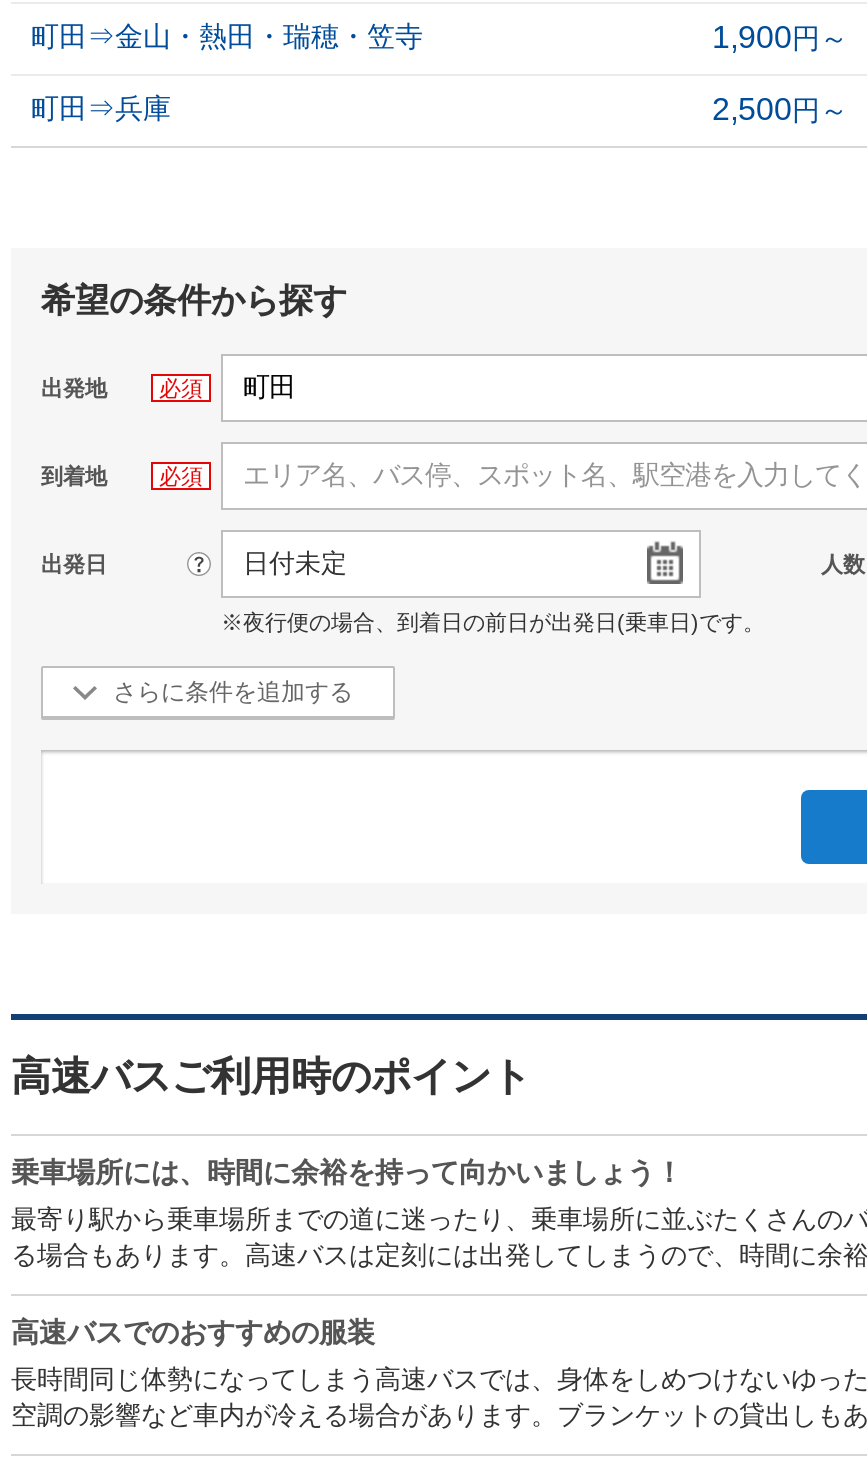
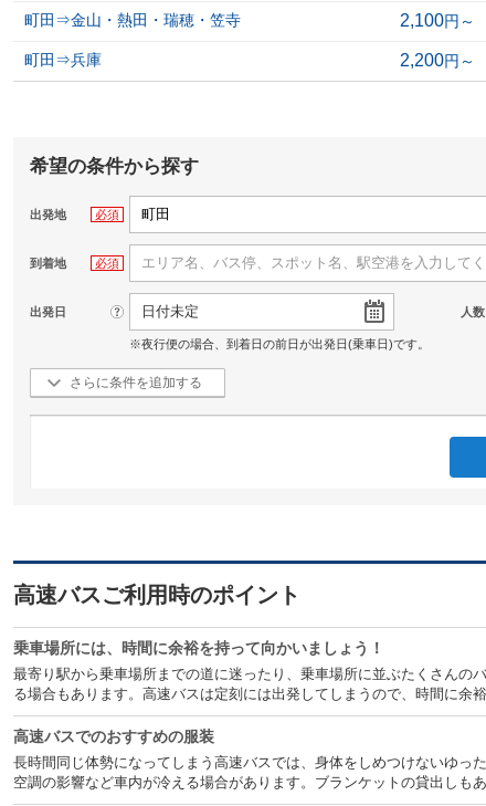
- 1,900円～
+ 2,100円～

- 2,500円～
+ 2,200円～
